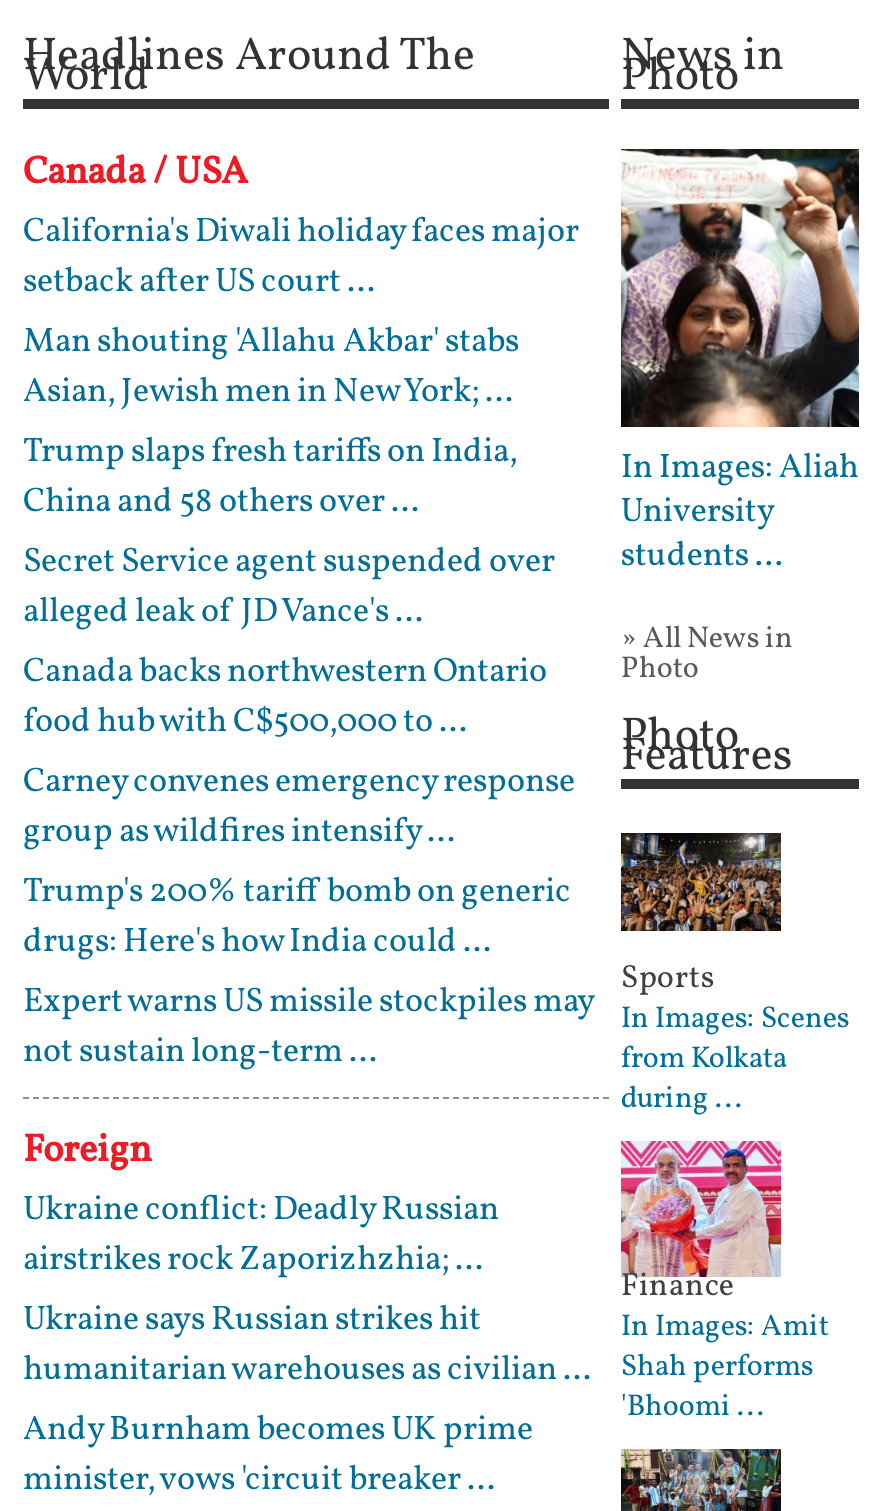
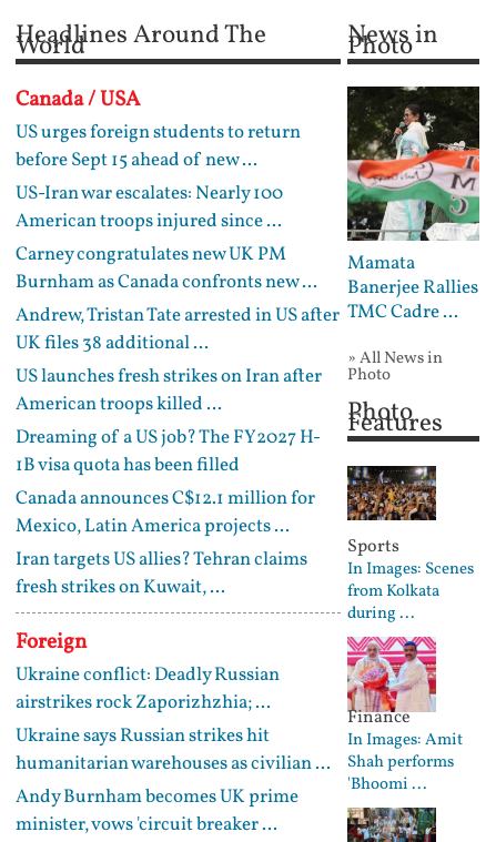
- [image]
- In Images: Aliah
- University
- students ...
+ [image]
+ Mamata
+ Banerjee Rallies
+ TMC Cadre ...

- California's Diwali holiday faces major
- setback after US court ...
- Man shouting 'Allahu Akbar' stabs
- Asian, Jewish men in New York; ...
- Trump slaps fresh tariffs on India,
- China and 58 others over ...
- Secret Service agent suspended over
- alleged leak of JD Vance's ...
- Canada backs northwestern Ontario
- food hub with C$500,000 to ...
- Carney convenes emergency response
- group as wildfires intensify ...
- Trump's 200% tariff bomb on generic
- drugs: Here's how India could ...
- Expert warns US missile stockpiles may
- not sustain long-term ...
+ US urges foreign students to return
+ before Sept 15 ahead of new ...
+ US-Iran war escalates: Nearly 100
+ American troops injured since ...
+ Carney congratulates new UK PM
+ Burnham as Canada confronts new ...
+ Andrew, Tristan Tate arrested in US after
+ UK files 38 additional ...
+ US launches fresh strikes on Iran after
+ American troops killed ...
+ Dreaming of a US job? The FY2027 H-
+ 1B visa quota has been filled
+ Canada announces C$12.1 million for
+ Mexico, Latin America projects ...
+ Iran targets US allies? Tehran claims
+ fresh strikes on Kuwait, ...
